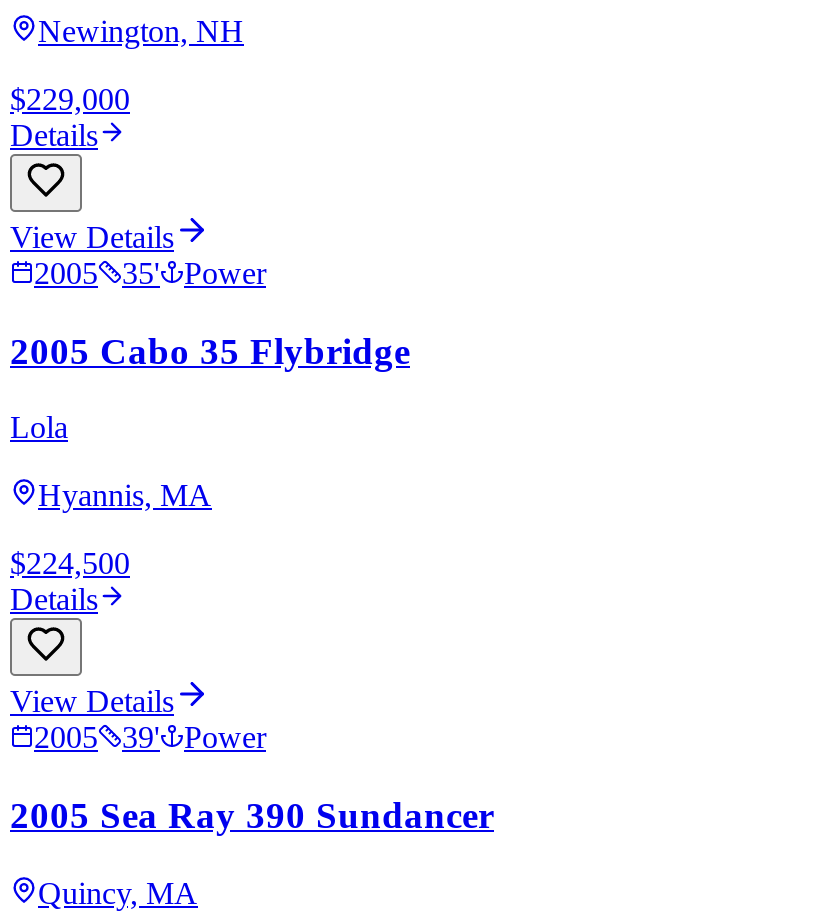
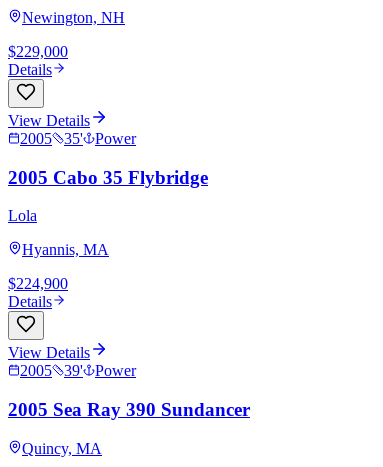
- $224,500
+ $224,900
